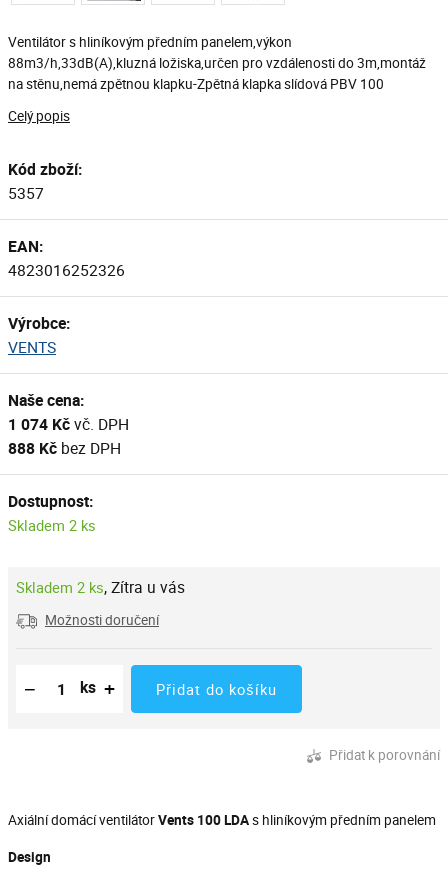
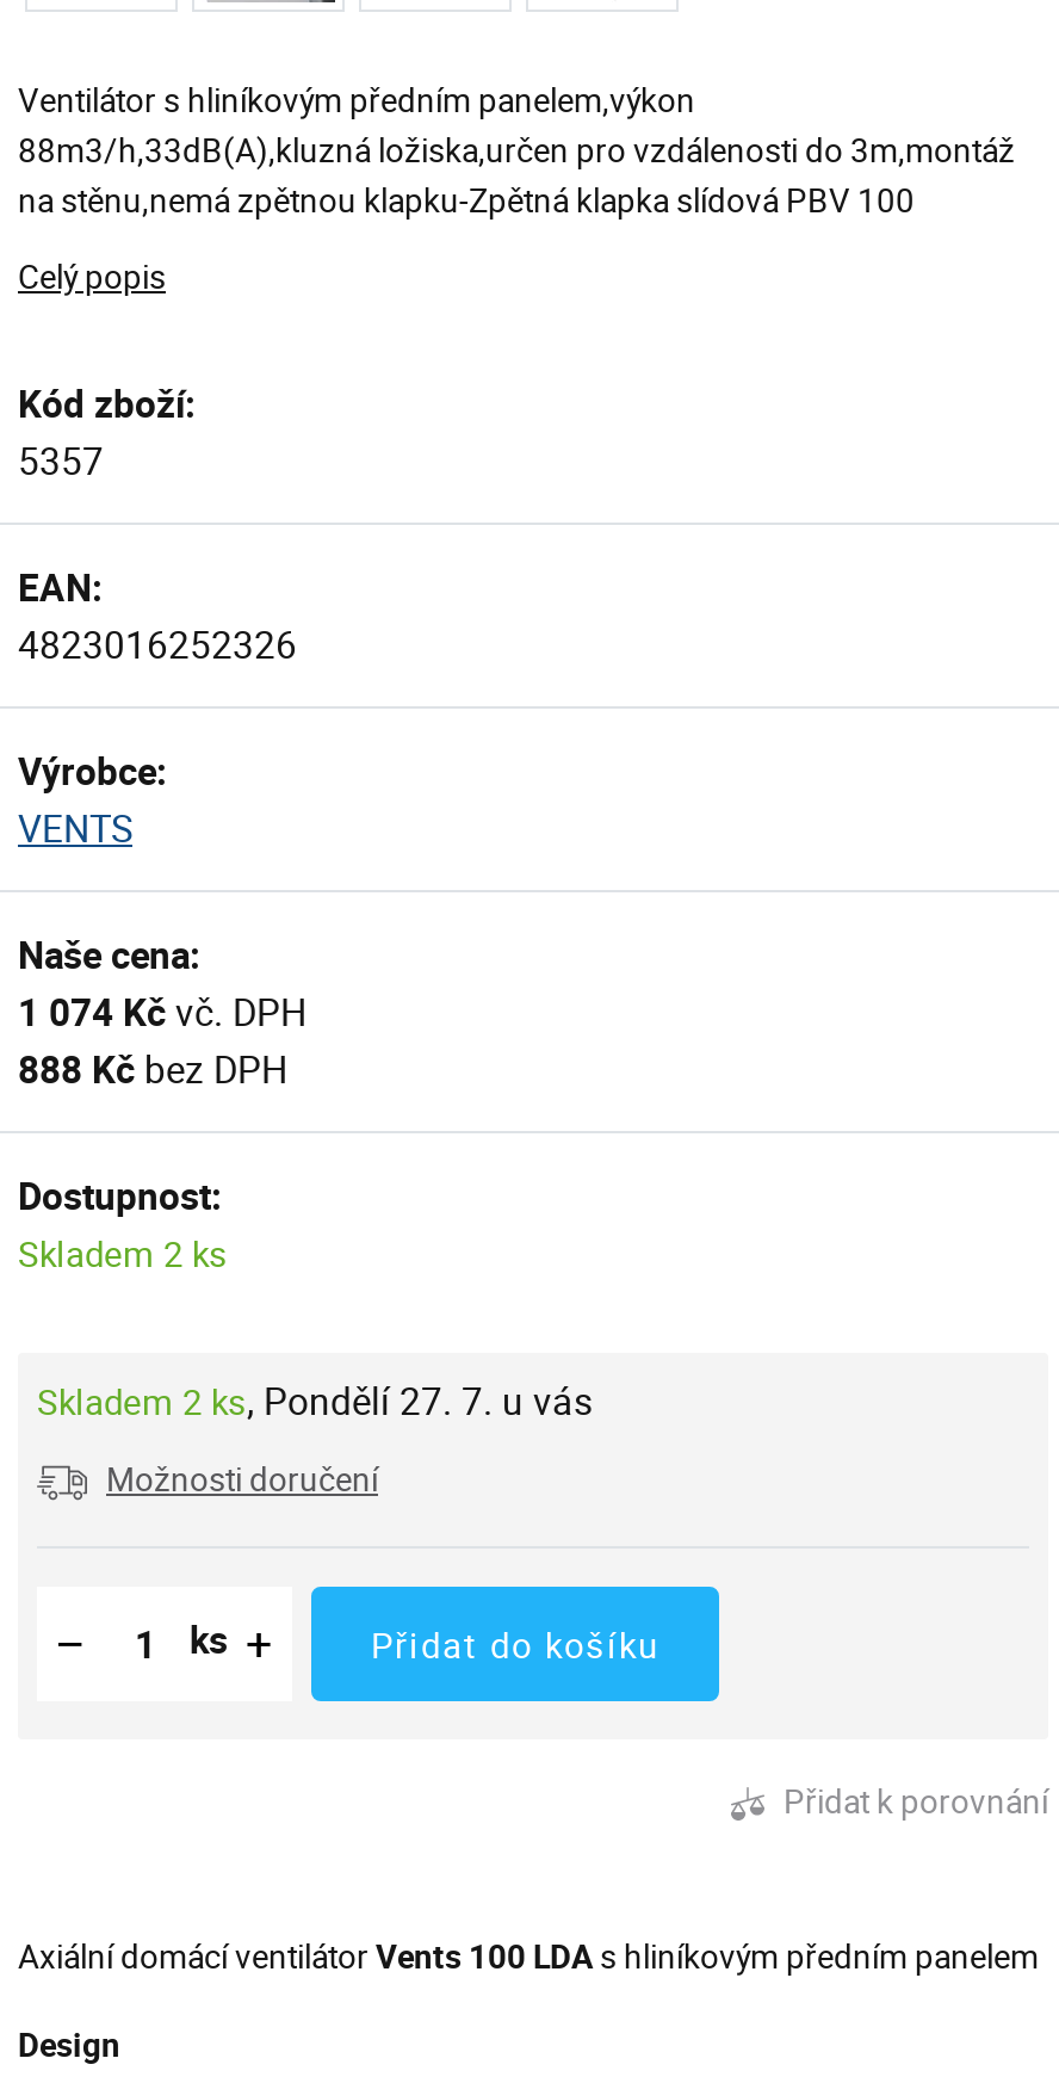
- Skladem 2 ks, Zítra u vás
+ Skladem 2 ks, Pondělí 27. 7. u vás
